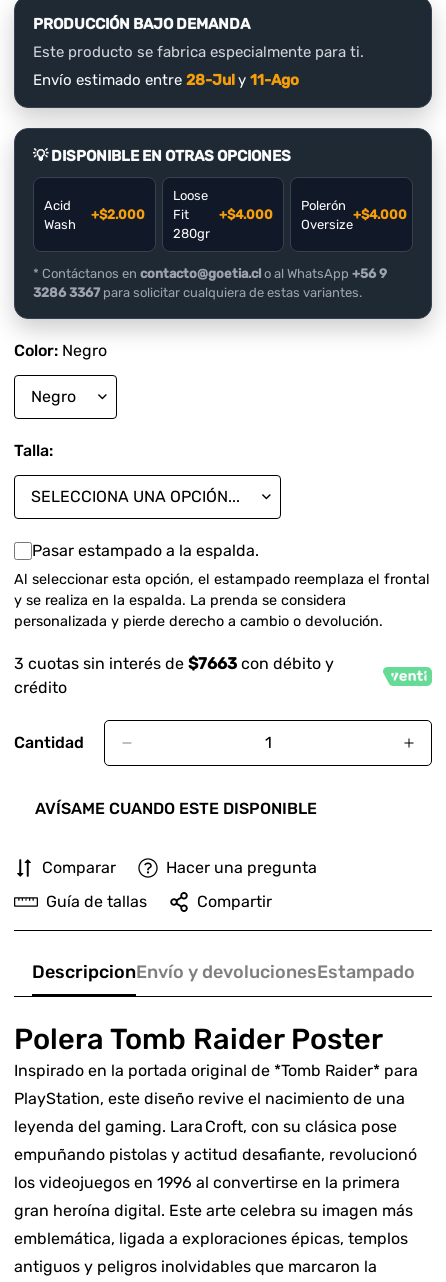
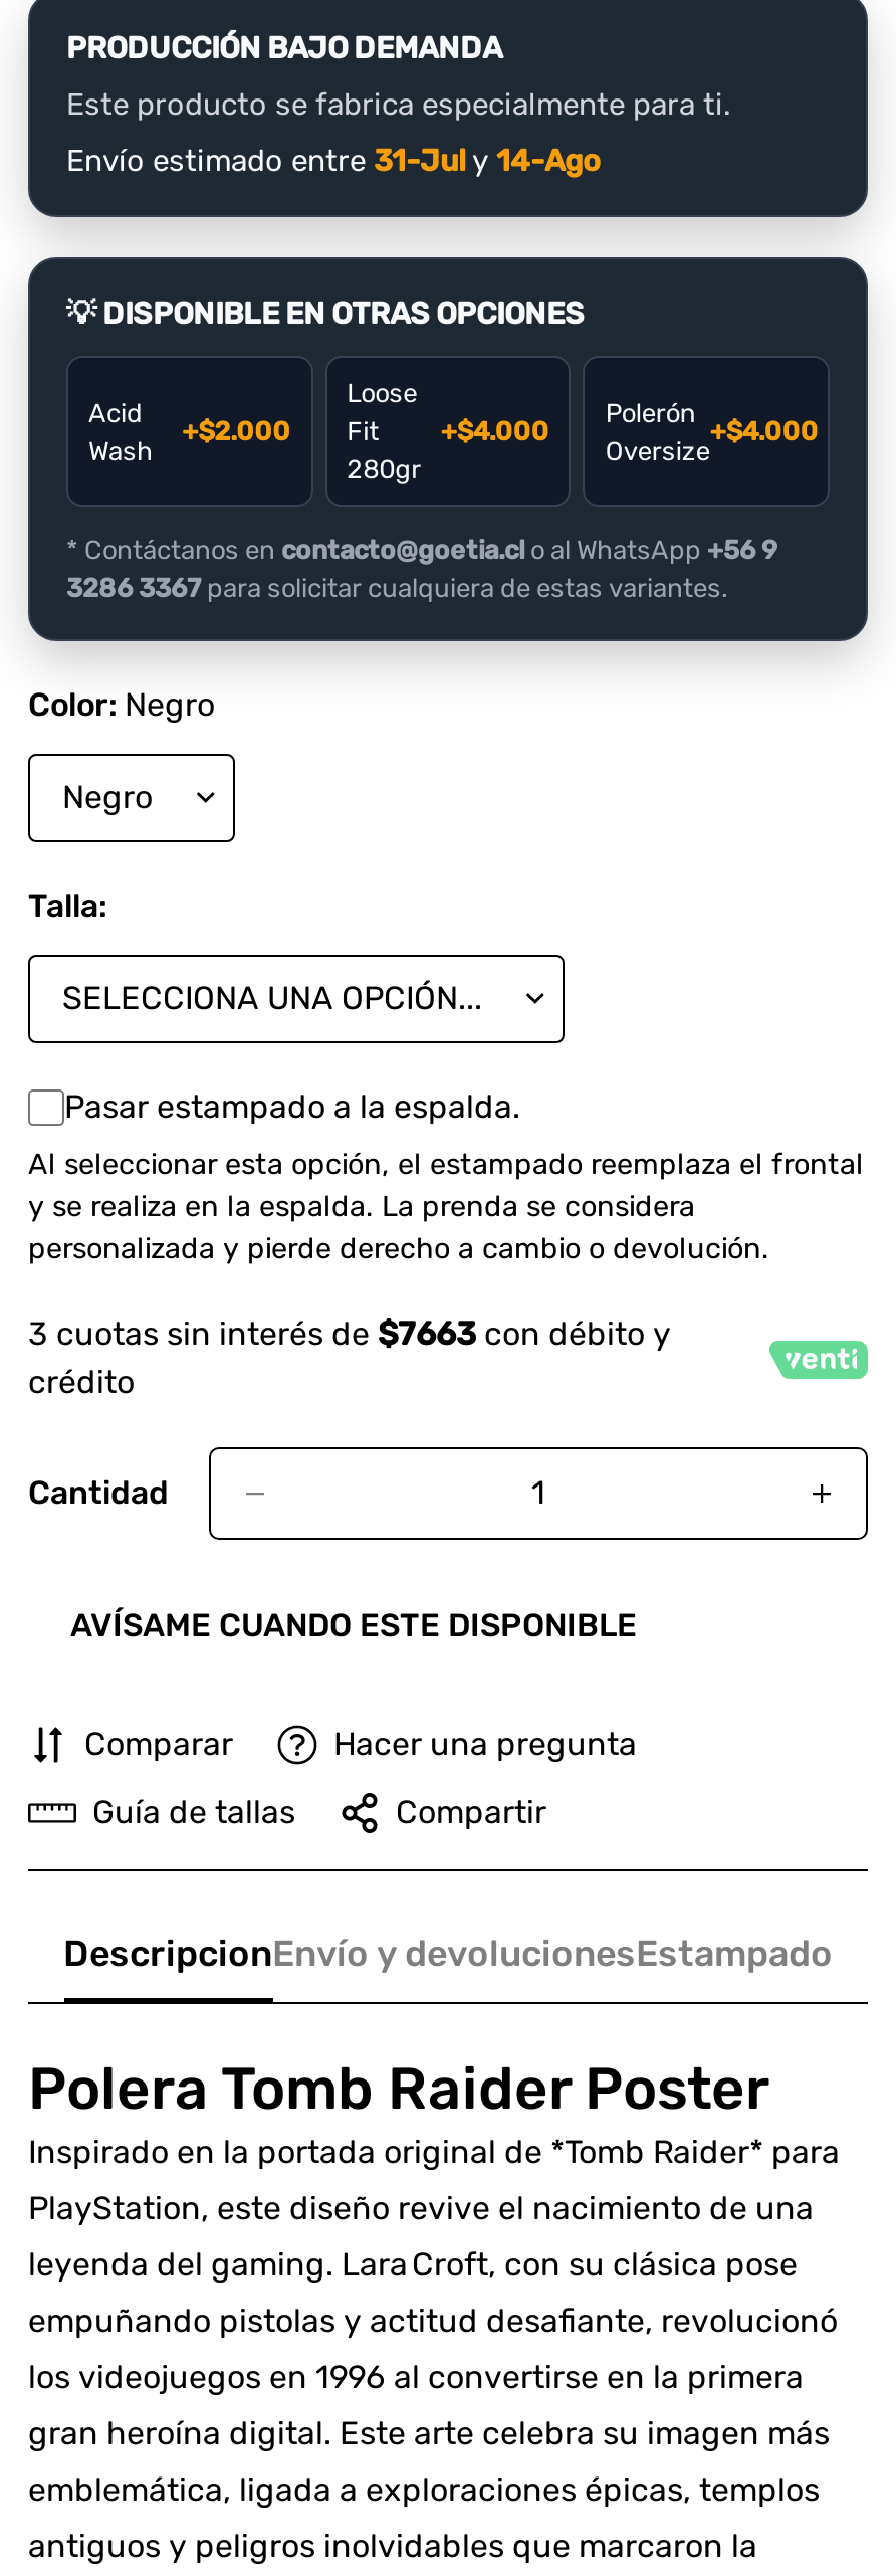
- Envío estimado entre 28-Jul y 11-Ago
+ Envío estimado entre 31-Jul y 14-Ago
